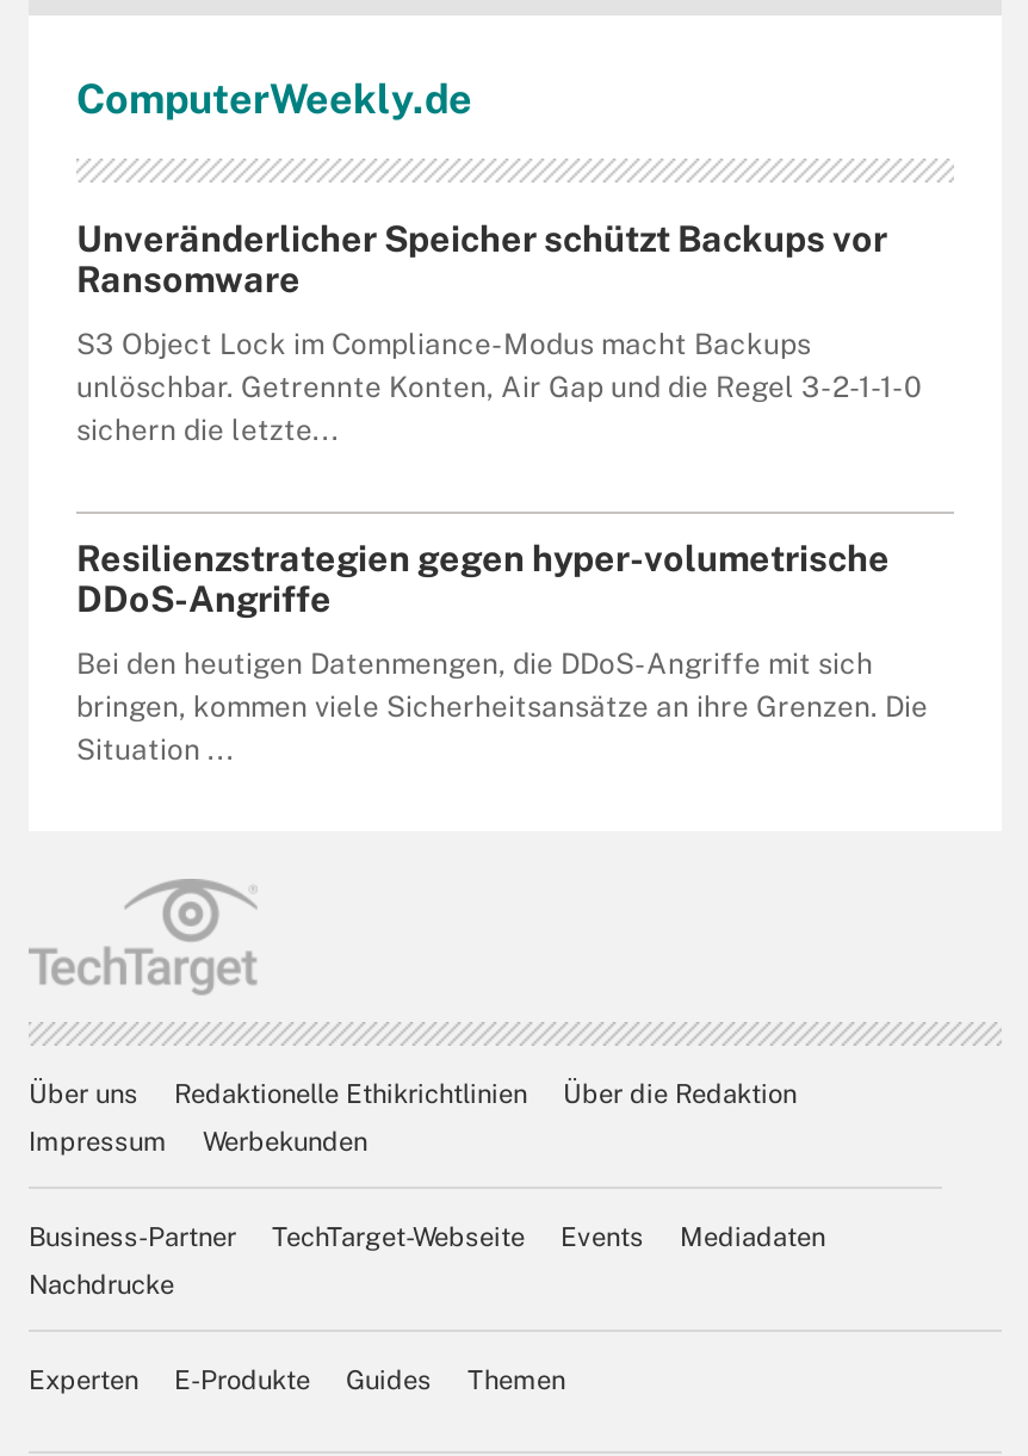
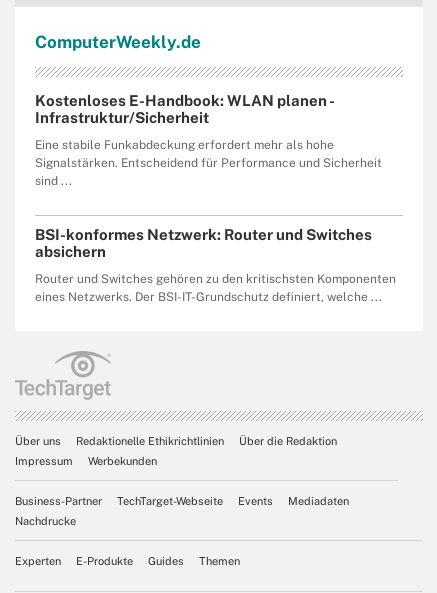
- Unveränderlicher Speicher schützt Backups vor
- Ransomware
+ Kostenloses E-Handbook: WLAN planen -
+ Infrastruktur/Sicherheit

- S3 Object Lock im Compliance-Modus macht Backups
- unlöschbar. Getrennte Konten, Air Gap und die Regel 3-2-1-1-0
- sichern die letzte...
+ Eine stabile Funkabdeckung erfordert mehr als hohe
+ Signalstärken. Entscheidend für Performance und Sicherheit
+ sind ...

- Resilienzstrategien gegen hyper-volumetrische
- DDoS-Angriffe
+ BSI-konformes Netzwerk: Router und Switches
+ absichern

- Bei den heutigen Datenmengen, die DDoS-Angriffe mit sich
- bringen, kommen viele Sicherheitsansätze an ihre Grenzen. Die
- Situation ...
+ Router und Switches gehören zu den kritischsten Komponenten
+ eines Netzwerks. Der BSI-IT-Grundschutz definiert, welche ...
